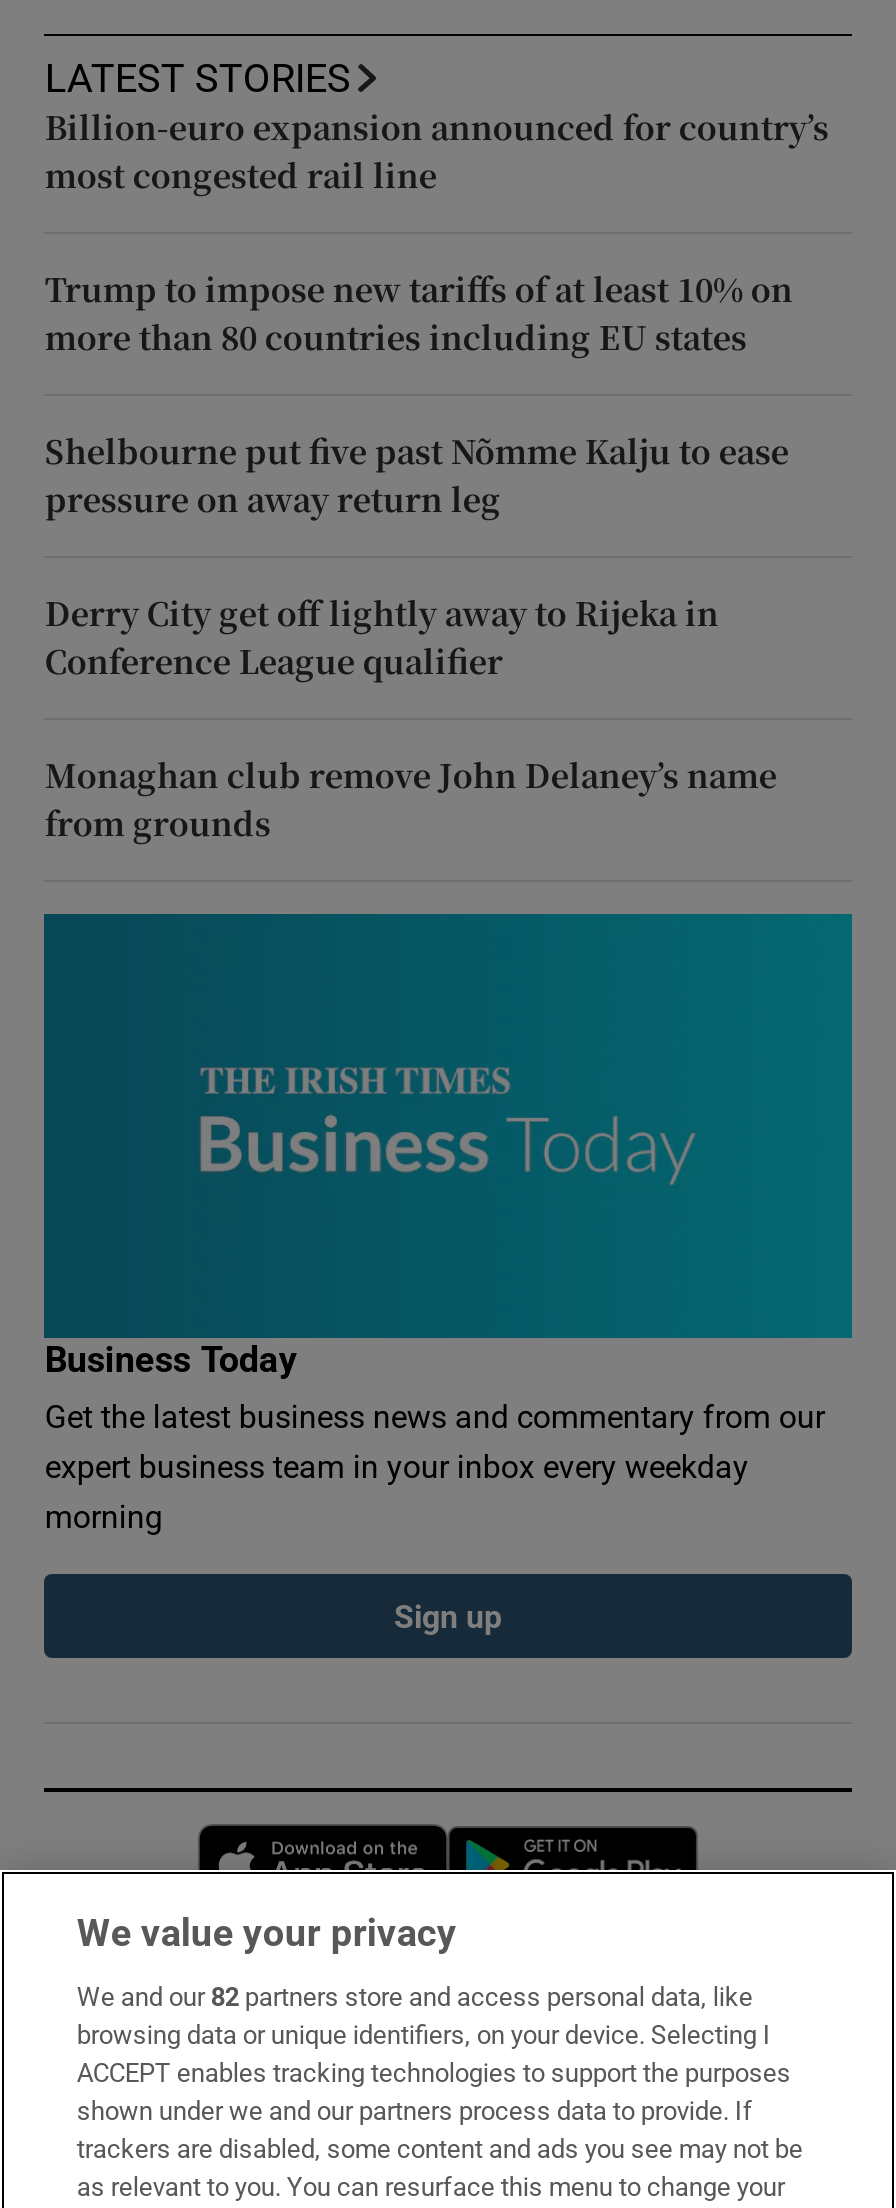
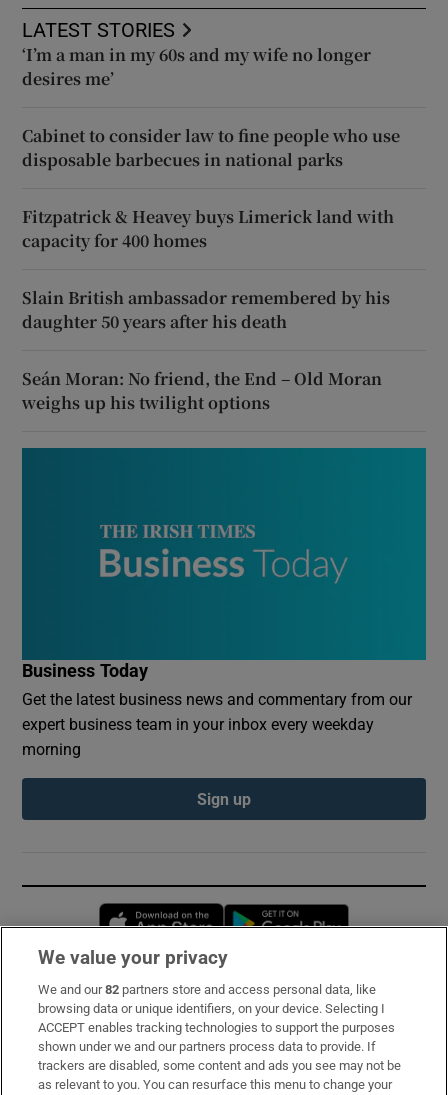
- Billion-euro expansion announced for country’s
- most congested rail line
+ ‘I’m a man in my 60s and my wife no longer
+ desires me’

- Trump to impose new tariffs of at least 10% on
- more than 80 countries including EU states
+ Cabinet to consider law to fine people who use
+ disposable barbecues in national parks

- Shelbourne put five past Nõmme Kalju to ease
- pressure on away return leg
+ Fitzpatrick & Heavey buys Limerick land with
+ capacity for 400 homes

- Derry City get off lightly away to Rijeka in
- Conference League qualifier
+ Slain British ambassador remembered by his
+ daughter 50 years after his death

- Monaghan club remove John Delaney’s name
- from grounds
+ Seán Moran: No friend, the End – Old Moran
+ weighs up his twilight options
